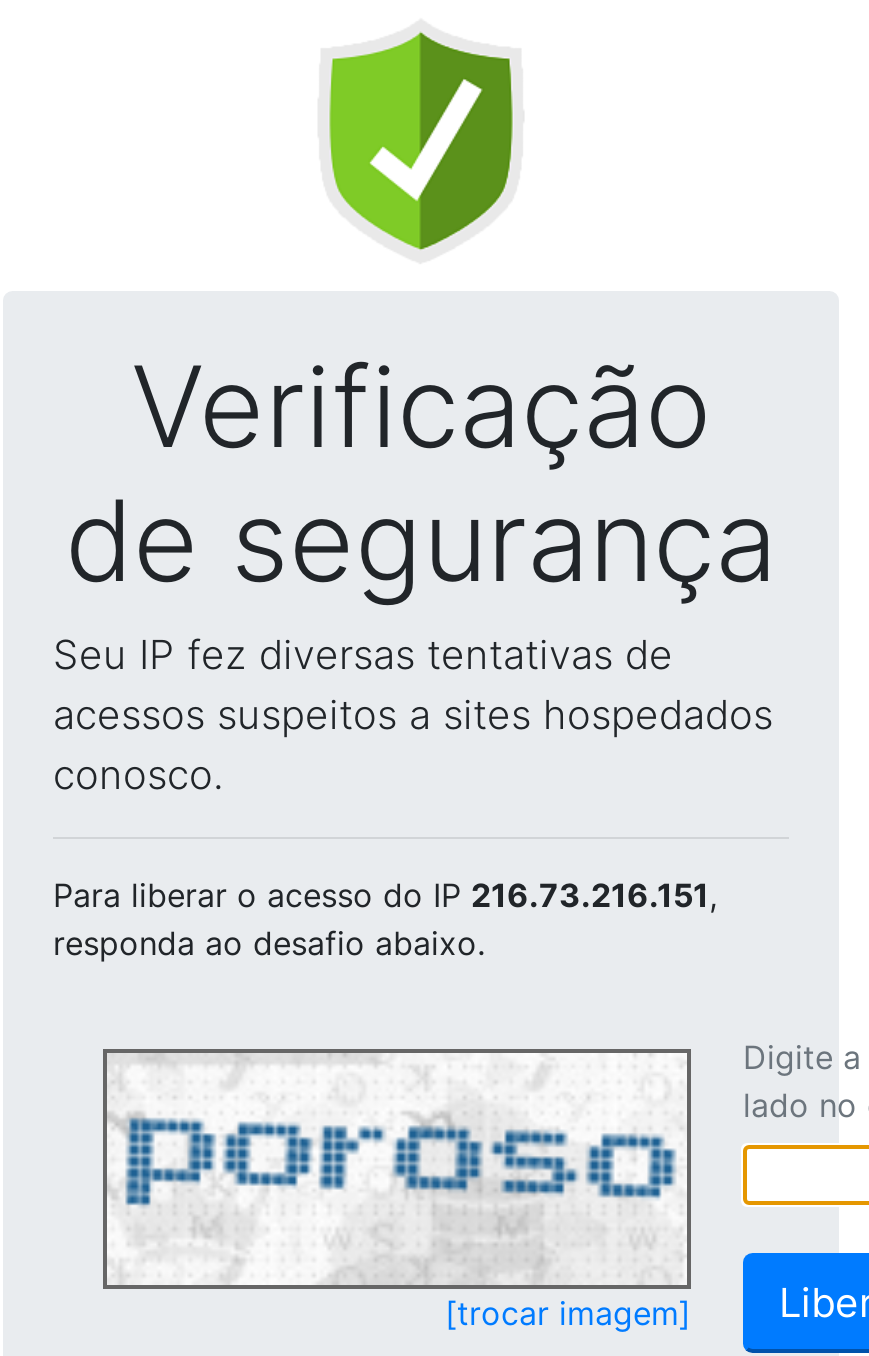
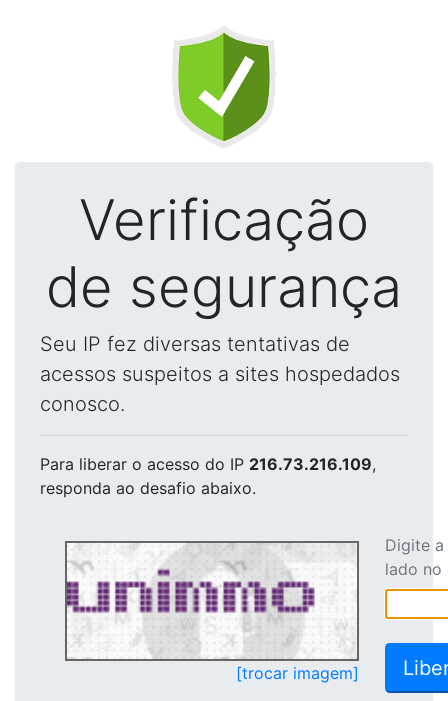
- Para liberar o acesso do IP 216.73.216.151,
+ Para liberar o acesso do IP 216.73.216.109,

- [image]
+ [image]
